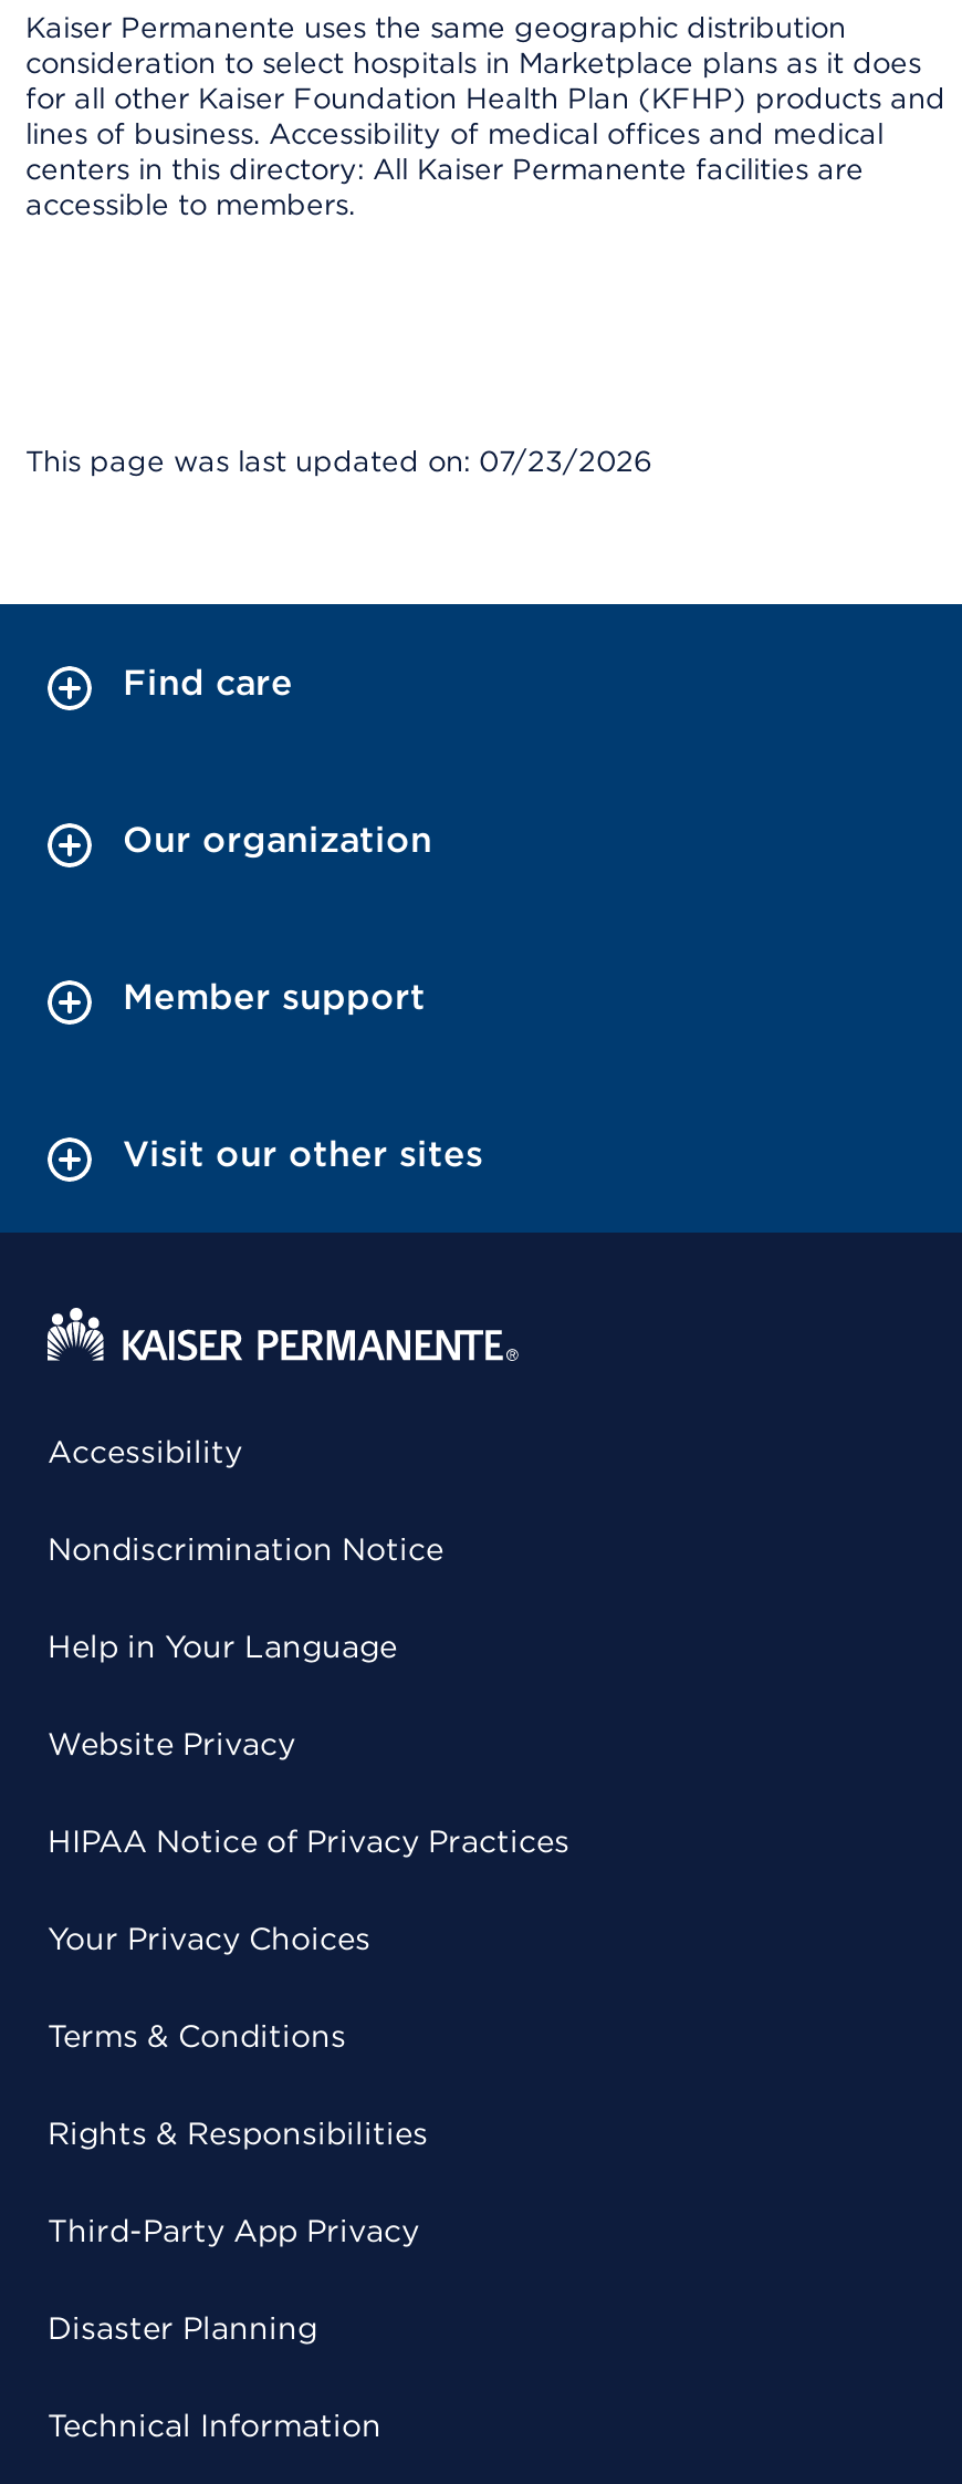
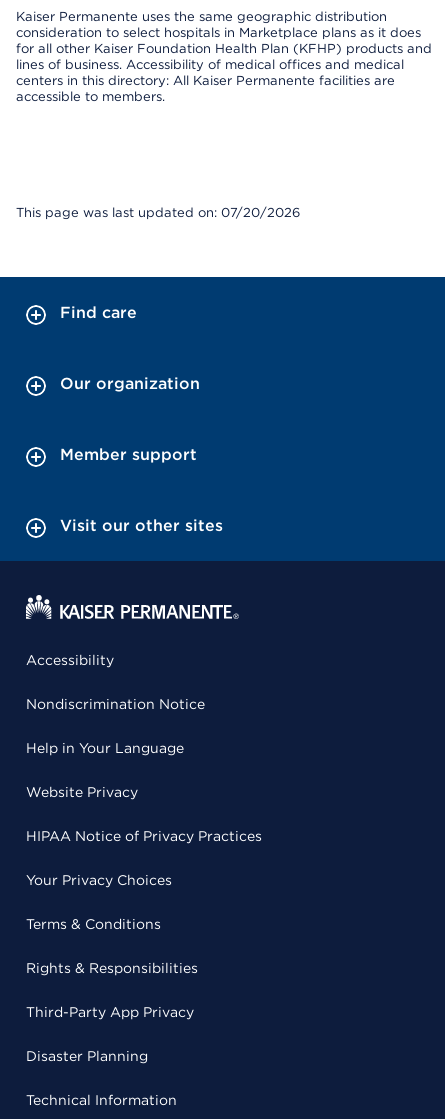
- This page was last updated on: 07/23/2026
+ This page was last updated on: 07/20/2026
